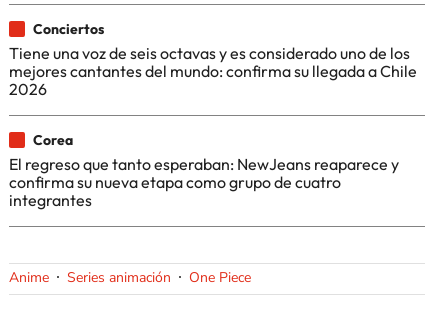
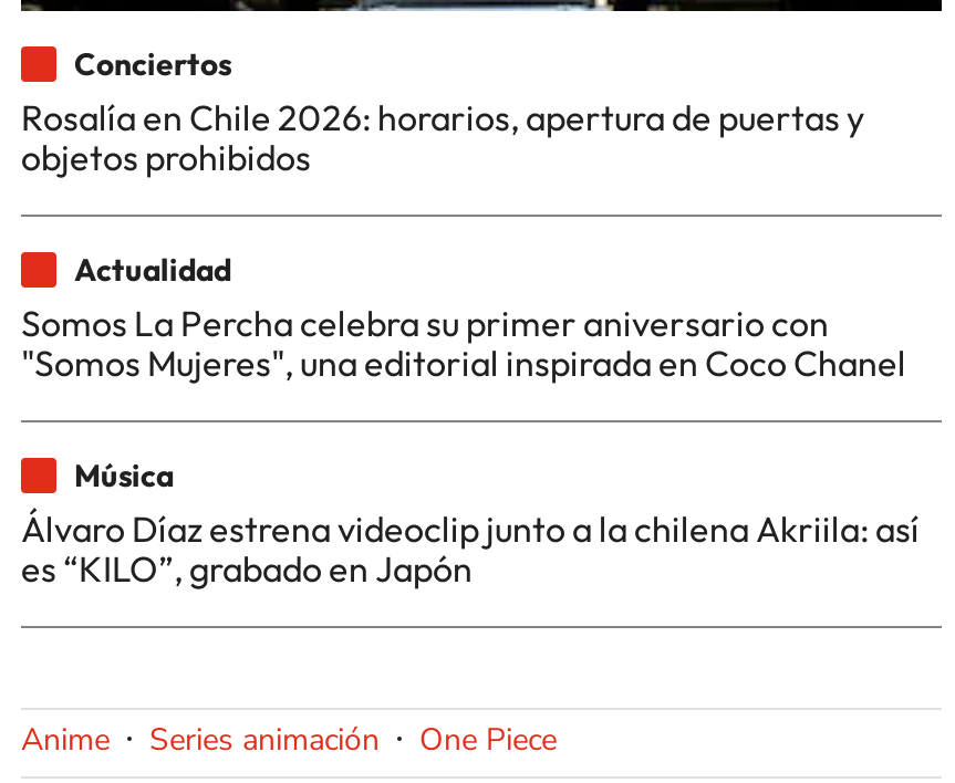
- Tiene una voz de seis octavas y es considerado uno de los
- mejores cantantes del mundo: confirma su llegada a Chile
- 2026
- Corea
- El regreso que tanto esperaban: NewJeans reaparece y
- confirma su nueva etapa como grupo de cuatro
- integrantes
+ Rosalía en Chile 2026: horarios, apertura de puertas y
+ objetos prohibidos
+ Actualidad
+ Somos La Percha celebra su primer aniversario con
+ "Somos Mujeres", una editorial inspirada en Coco Chanel
+ Música
+ Álvaro Díaz estrena videoclip junto a la chilena Akriila: así
+ es “KILO”, grabado en Japón
